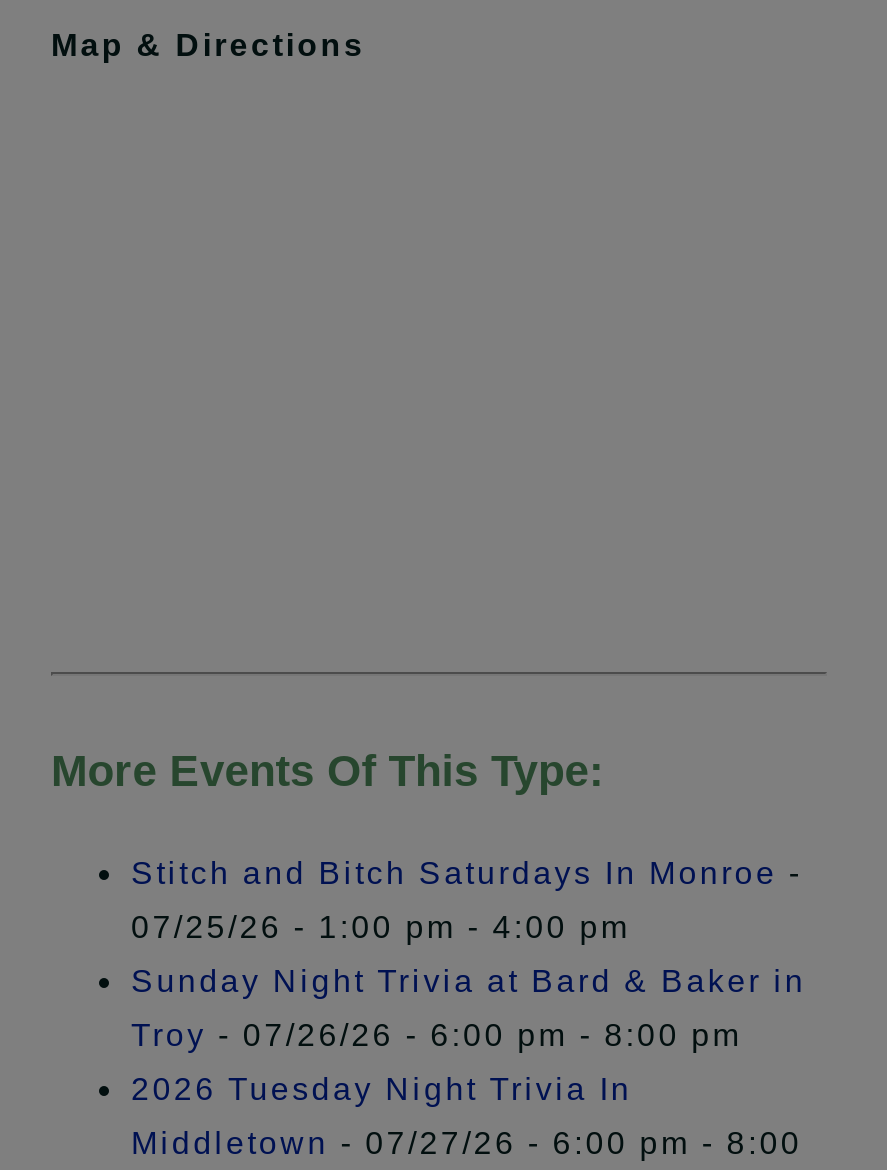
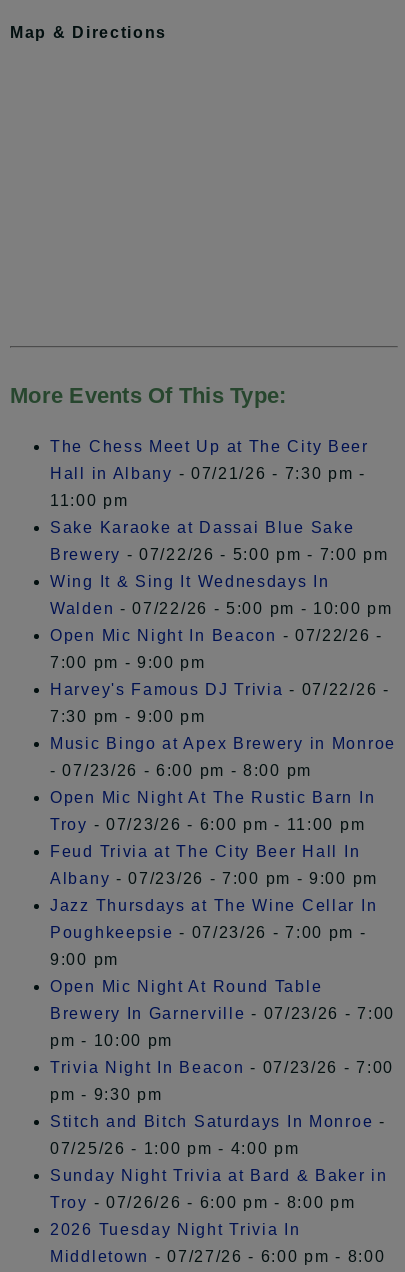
+ The Chess Meet Up at The City Beer
+ Hall in Albany - 07/21/26 - 7:30 pm -
+ 11:00 pm
+ Sake Karaoke at Dassai Blue Sake
+ Brewery - 07/22/26 - 5:00 pm - 7:00 pm
+ Wing It & Sing It Wednesdays In
+ Walden - 07/22/26 - 5:00 pm - 10:00 pm
+ Open Mic Night In Beacon - 07/22/26 -
+ 7:00 pm - 9:00 pm
+ Harvey's Famous DJ Trivia - 07/22/26 -
+ 7:30 pm - 9:00 pm
+ Music Bingo at Apex Brewery in Monroe
+ - 07/23/26 - 6:00 pm - 8:00 pm
+ Open Mic Night At The Rustic Barn In
+ Troy - 07/23/26 - 6:00 pm - 11:00 pm
+ Feud Trivia at The City Beer Hall In
+ Albany - 07/23/26 - 7:00 pm - 9:00 pm
+ Jazz Thursdays at The Wine Cellar In
+ Poughkeepsie - 07/23/26 - 7:00 pm -
+ 9:00 pm
+ Open Mic Night At Round Table
+ Brewery In Garnerville - 07/23/26 - 7:00
+ pm - 10:00 pm
+ Trivia Night In Beacon - 07/23/26 - 7:00
+ pm - 9:30 pm
